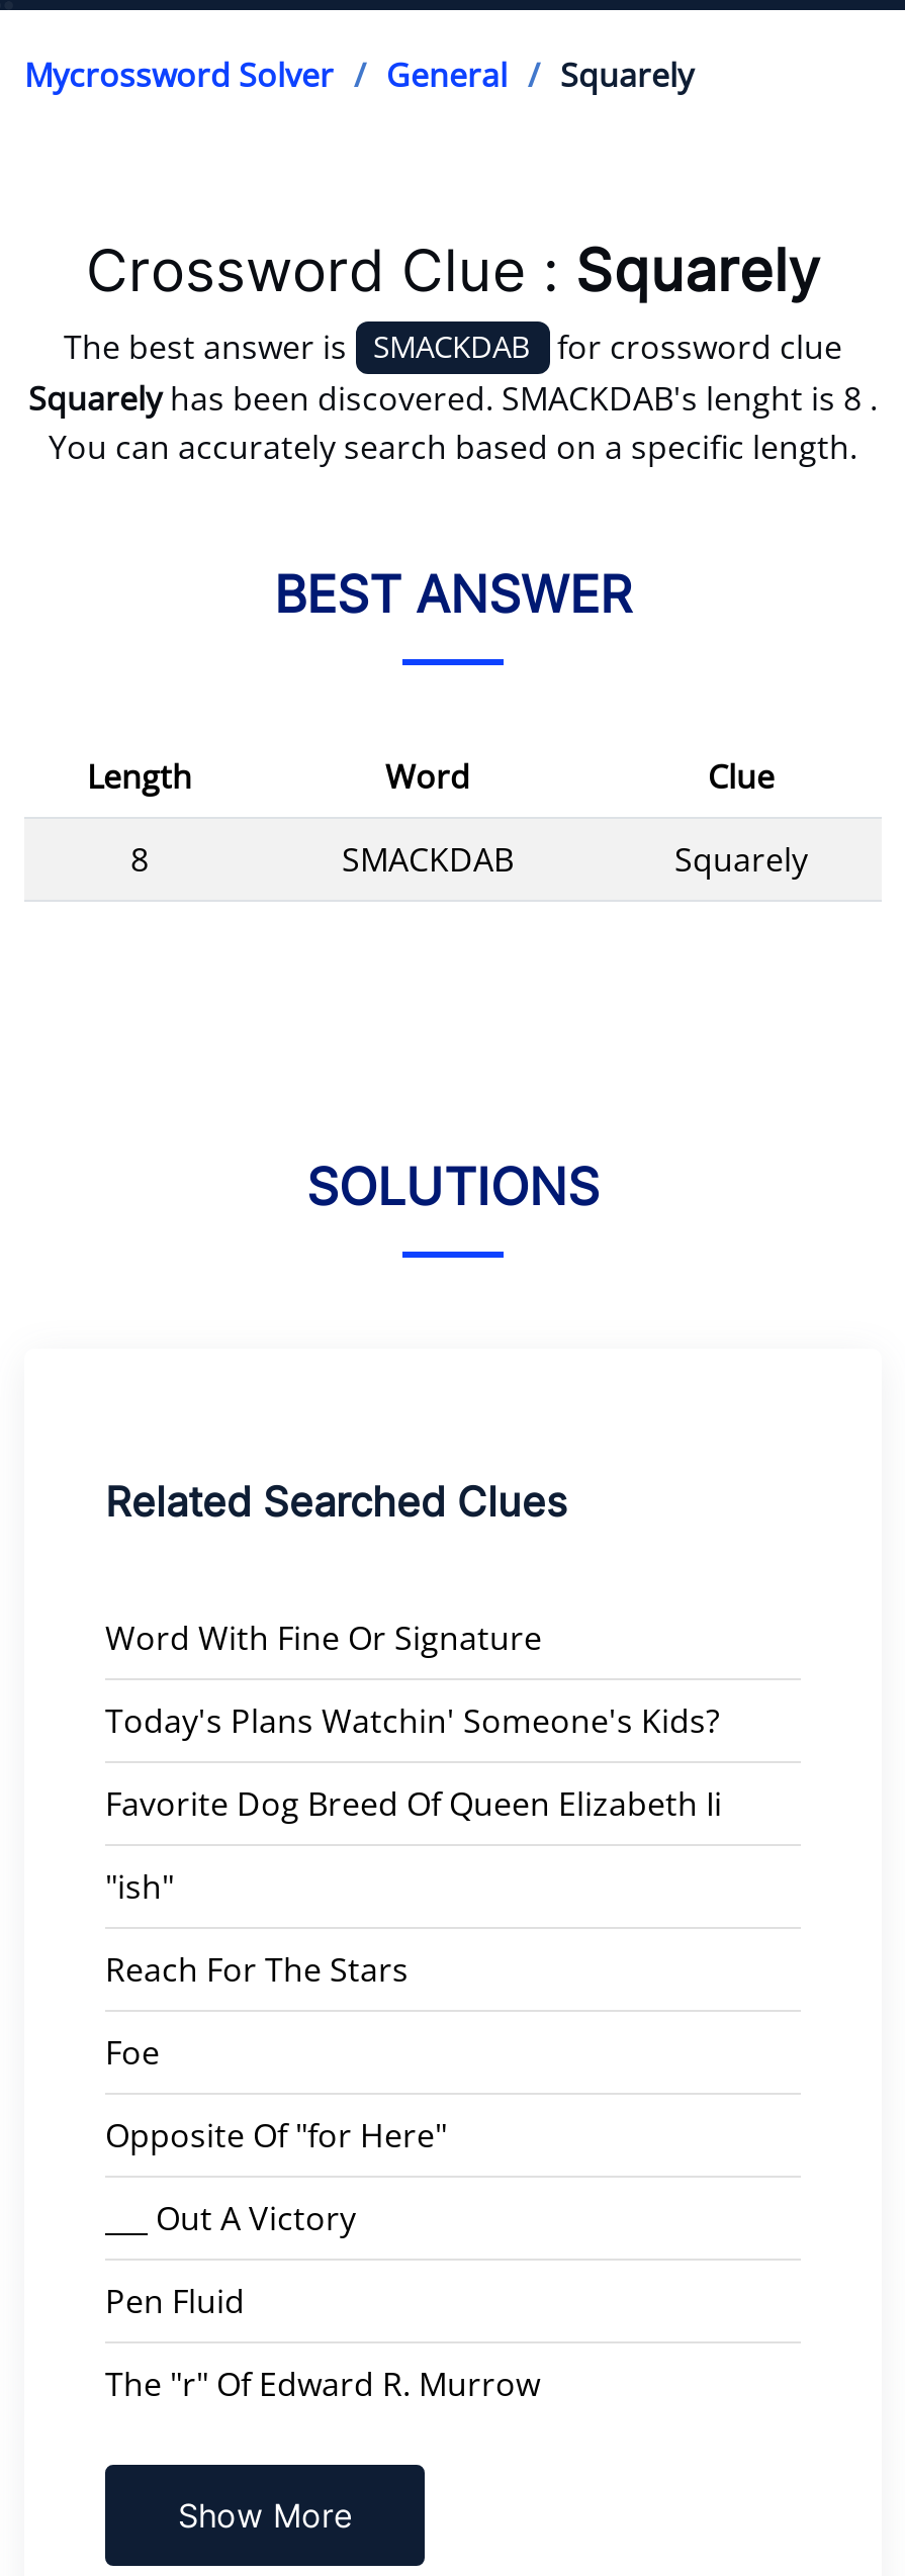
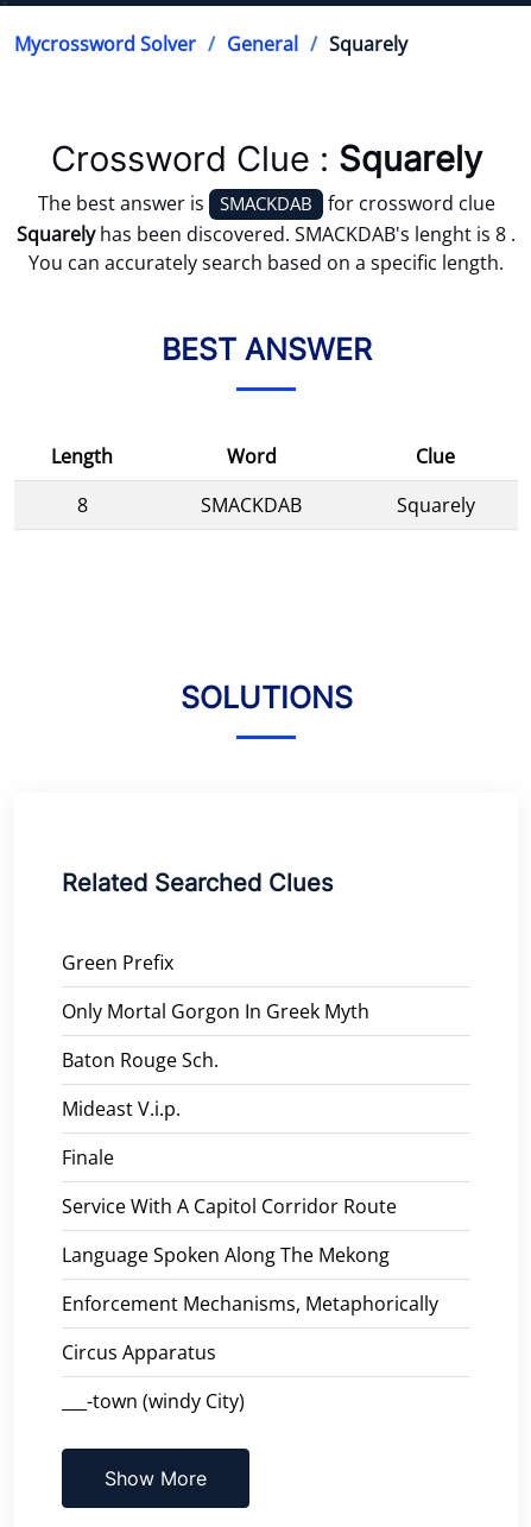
- Word With Fine Or Signature
+ Green Prefix

- Today's Plans Watchin' Someone's Kids?
+ Only Mortal Gorgon In Greek Myth

- Favorite Dog Breed Of Queen Elizabeth Ii
+ Baton Rouge Sch.

- "ish"
+ Mideast V.i.p.

- Reach For The Stars
+ Finale

- Foe
+ Service With A Capitol Corridor Route

- Opposite Of "for Here"
+ Language Spoken Along The Mekong

- ___ Out A Victory
+ Enforcement Mechanisms, Metaphorically

- Pen Fluid
+ Circus Apparatus

- The "r" Of Edward R. Murrow
+ ___-town (windy City)
